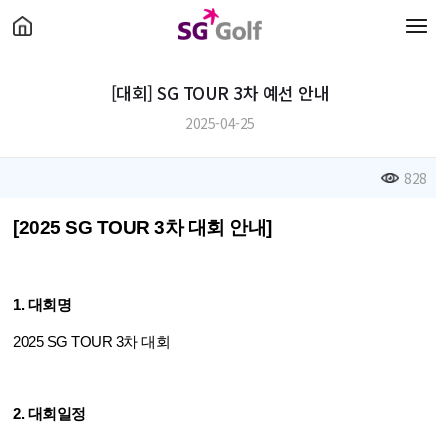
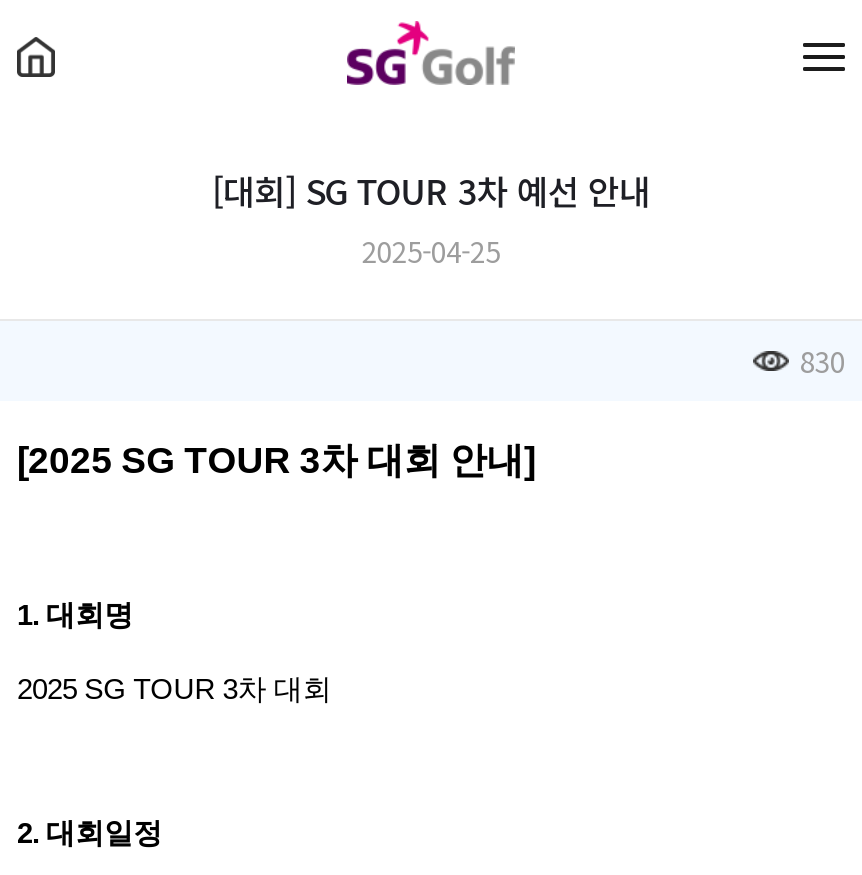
- 828
+ 830
